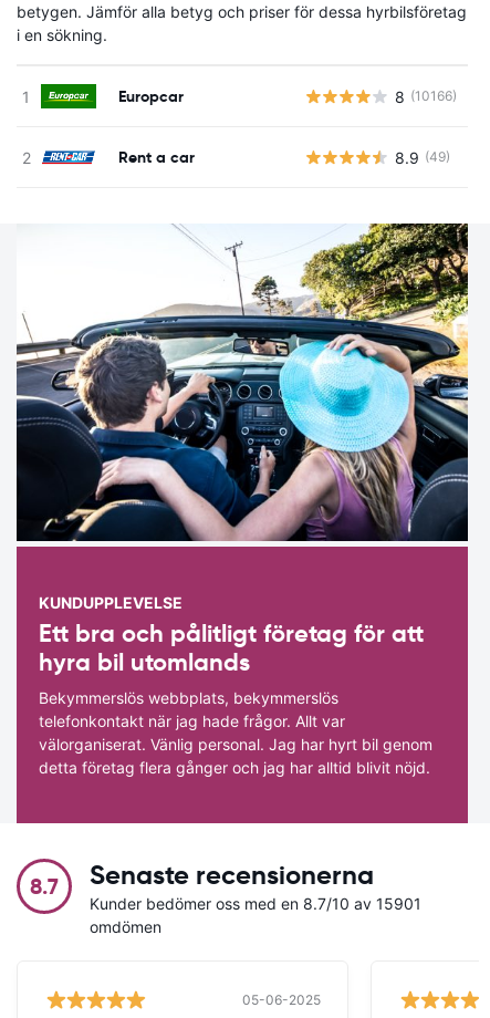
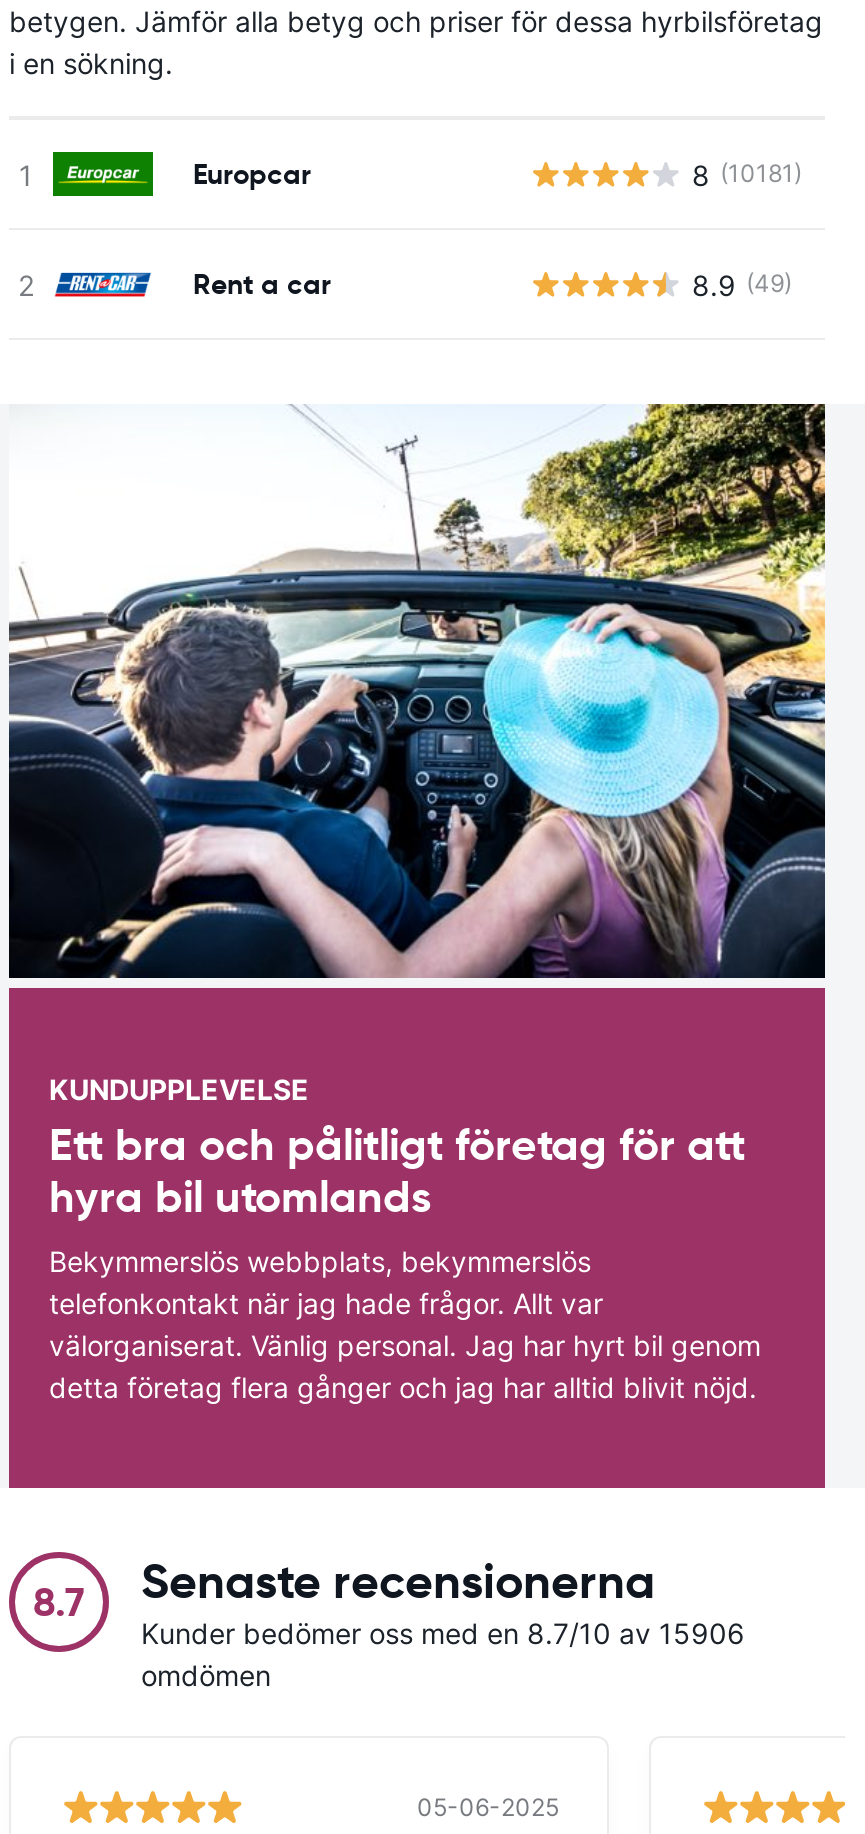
- 8 (10166)
+ 8 (10181)

- Kunder bedömer oss med en 8.7/10 av 15901
+ Kunder bedömer oss med en 8.7/10 av 15906
